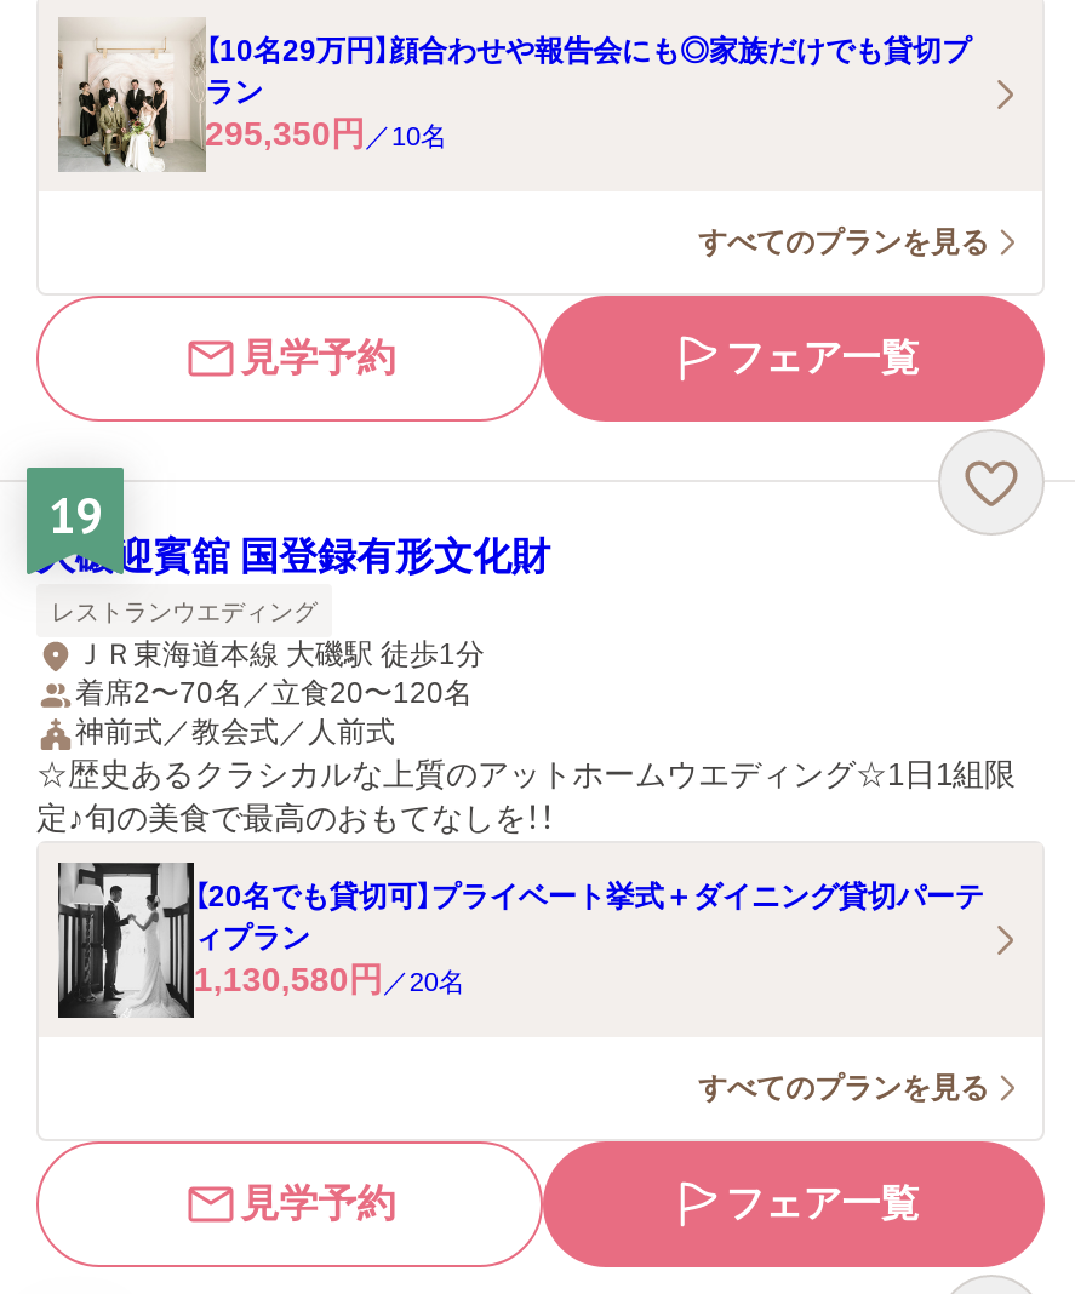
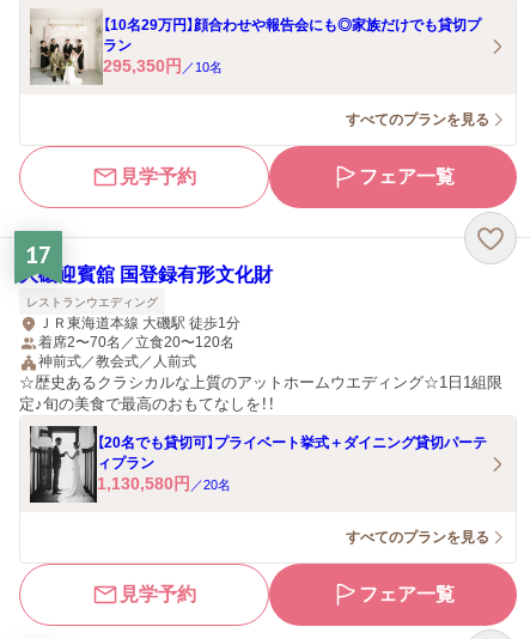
- 19
+ 17
